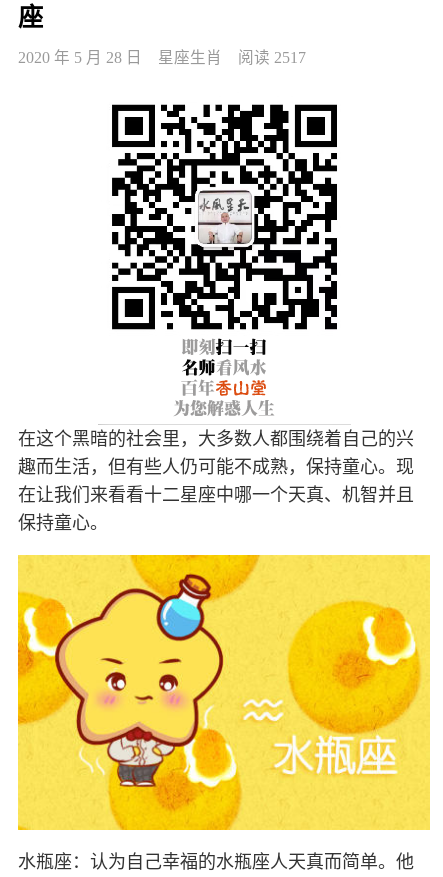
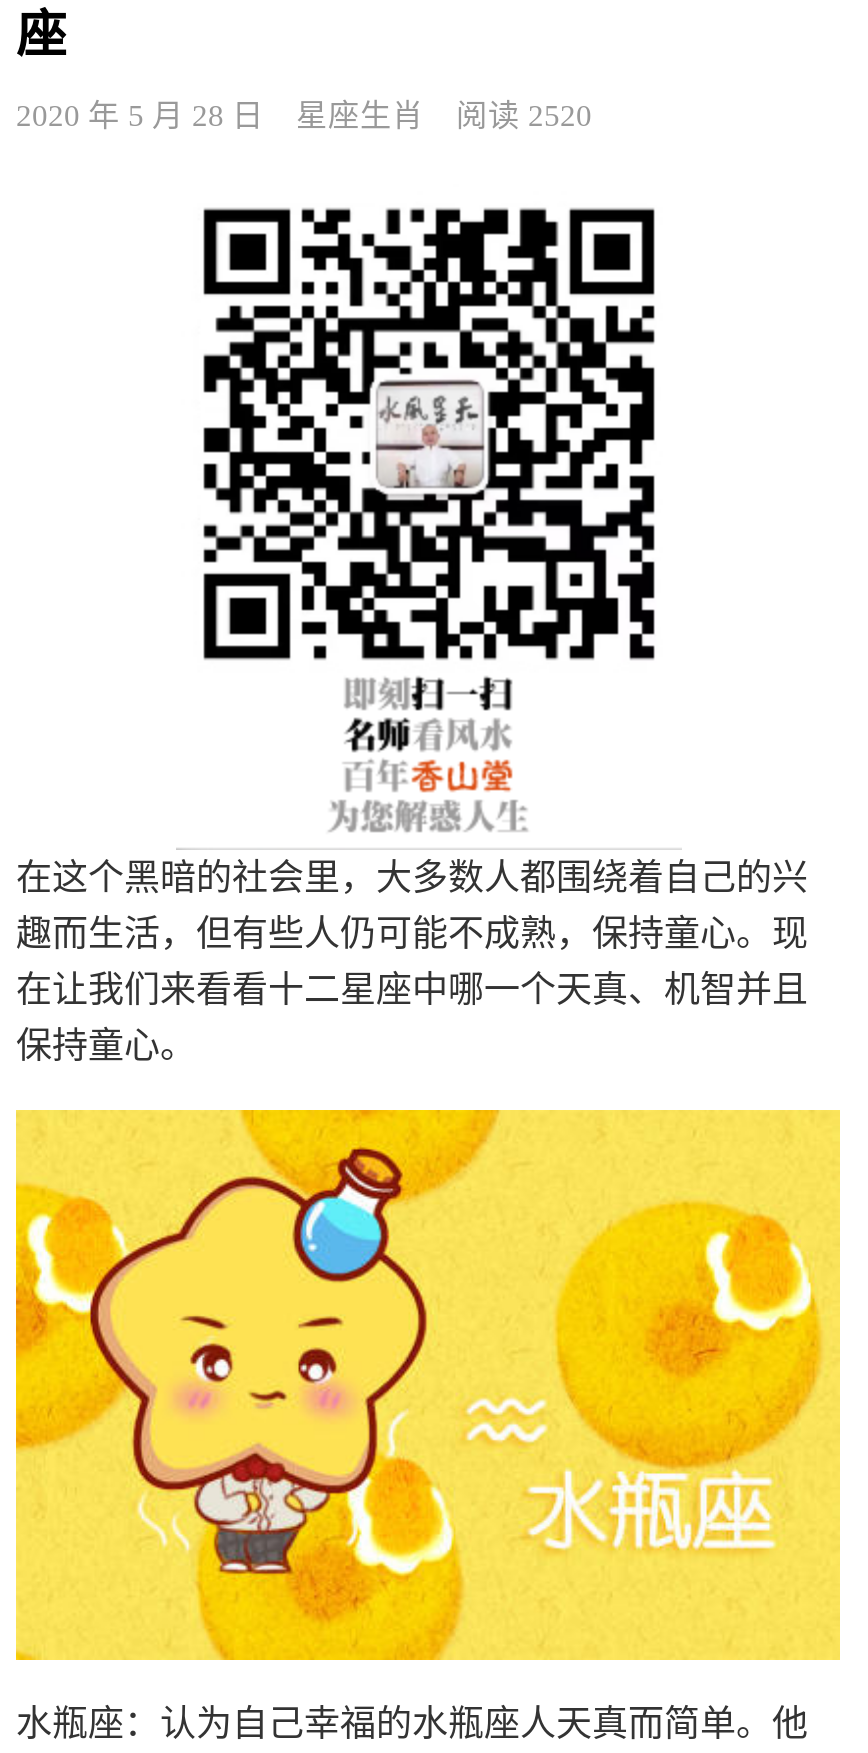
- 2020 年 5 月 28 日 星座生肖 阅读 2517
+ 2020 年 5 月 28 日 星座生肖 阅读 2520
